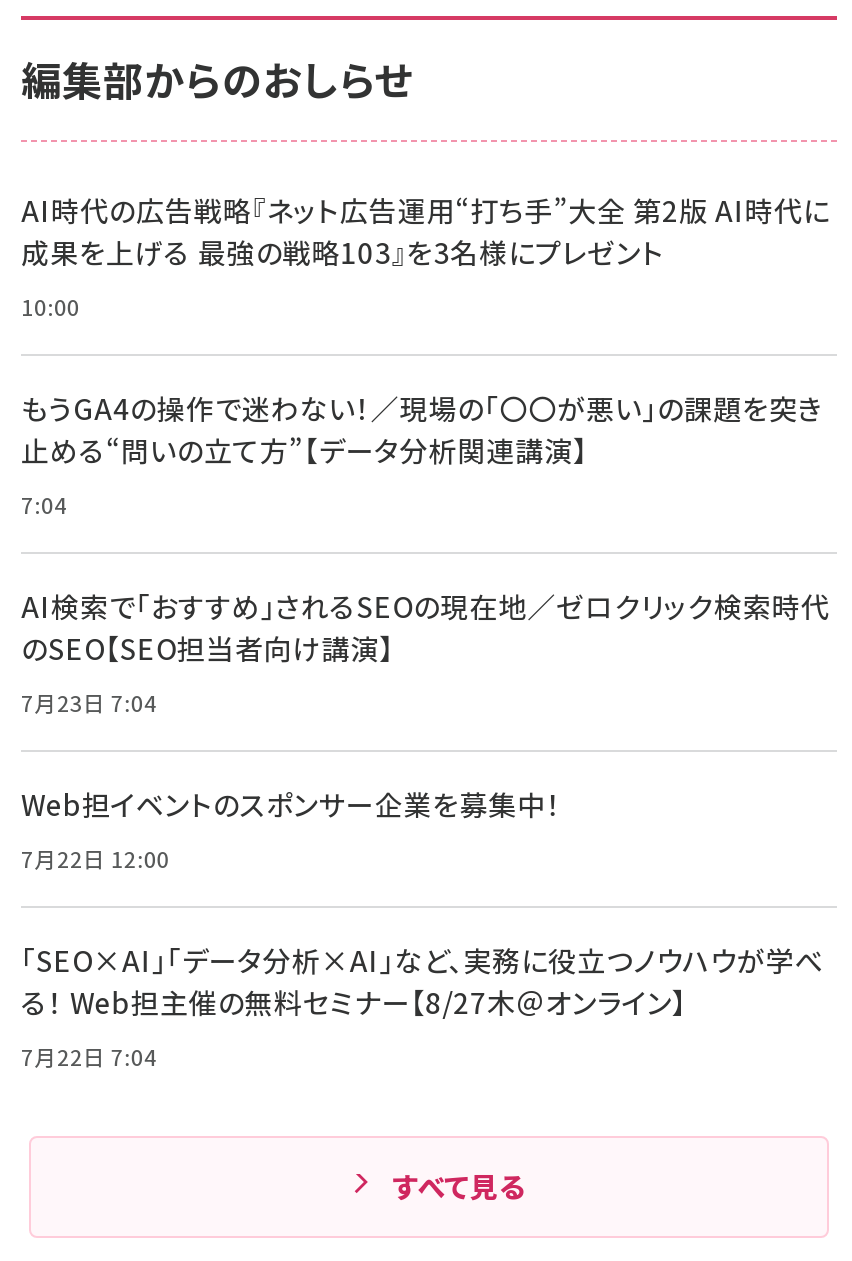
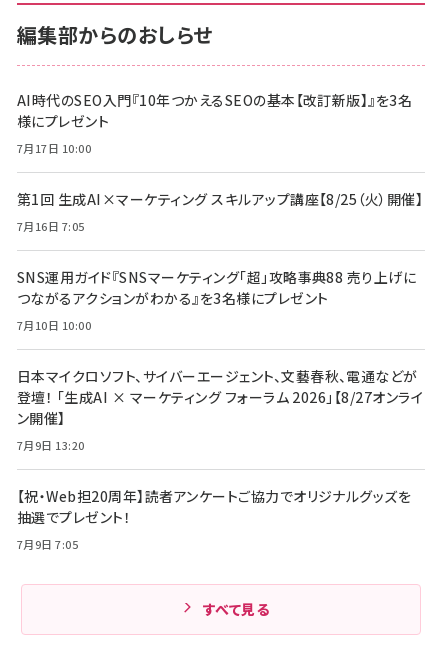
- AI時代の広告戦略『ネット広告運用“打ち手”大全 第2版 AI時代に
- 成果を上げる 最強の戦略103』を3名様にプレゼント
- 10:00
+ AI時代のSEO入門『10年つかえるSEOの基本【改訂新版】』を3名
+ 様にプレゼント
+ 7月17日 10:00

- もうGA4の操作で迷わない！／現場の「〇〇が悪い」の課題を突き
- 止める“問いの立て方”【データ分析関連講演】
- 7:04
+ 第1回 生成AI×マーケティング スキルアップ講座【8/25（火）開催】
+ 7月16日 7:05

- AI検索で「おすすめ」されるSEOの現在地／ゼロクリック検索時代
- のSEO【SEO担当者向け講演】
- 7月23日 7:04
+ SNS運用ガイド『SNSマーケティング「超」攻略事典88 売り上げに
+ つながるアクションがわかる』を3名様にプレゼント
+ 7月10日 10:00

- Web担イベントのスポンサー企業を募集中！
- 7月22日 12:00
+ 日本マイクロソフト、サイバーエージェント、文藝春秋、電通などが
+ 登壇！ 「生成AI × マーケティング フォーラム 2026」【8/27オンライ
+ ン開催】
+ 7月9日 13:20

- 「SEO×AI」「データ分析×AI」など、実務に役立つノウハウが学べ
- る！ Web担主催の無料セミナー【8/27木＠オンライン】
- 7月22日 7:04
+ 【祝・Web担20周年】読者アンケートご協力でオリジナルグッズを
+ 抽選でプレゼント！
+ 7月9日 7:05
